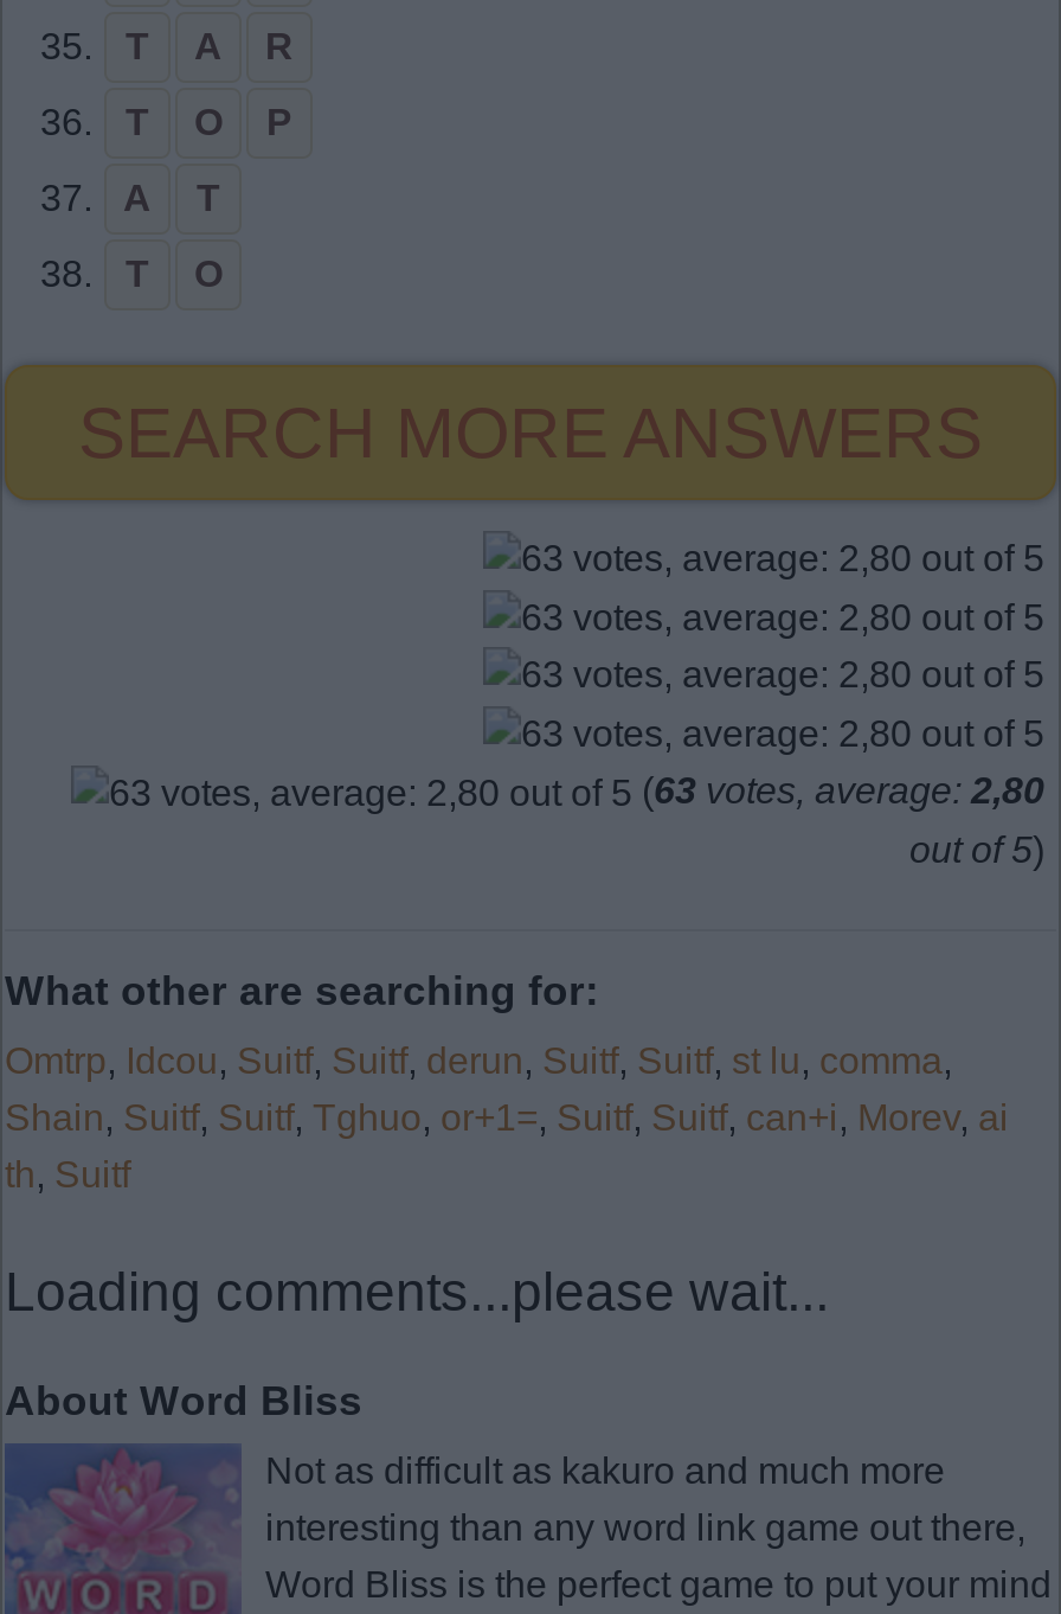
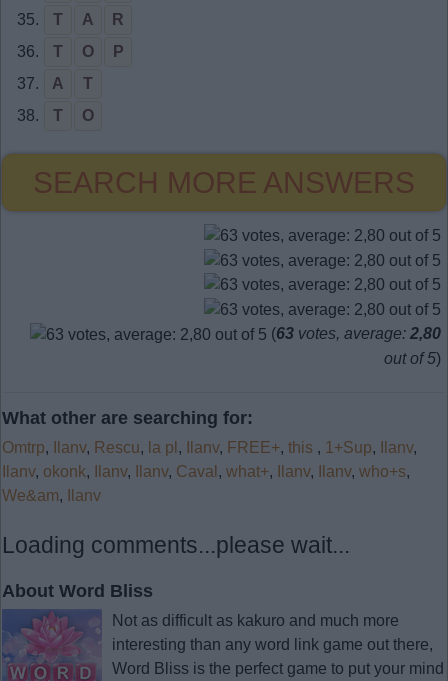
- Omtrp, Idcou, Suitf, Suitf, derun, Suitf, Suitf, st lu, comma,
- Shain, Suitf, Suitf, Tghuo, or+1=, Suitf, Suitf, can+i, Morev, ai
- th, Suitf
+ Omtrp, Ilanv, Rescu, la pl, Ilanv, FREE+, this, 1+Sup, Ilanv,
+ Ilanv, okonk, Ilanv, Ilanv, Caval, what+, Ilanv, Ilanv, who+s,
+ We&am, Ilanv
